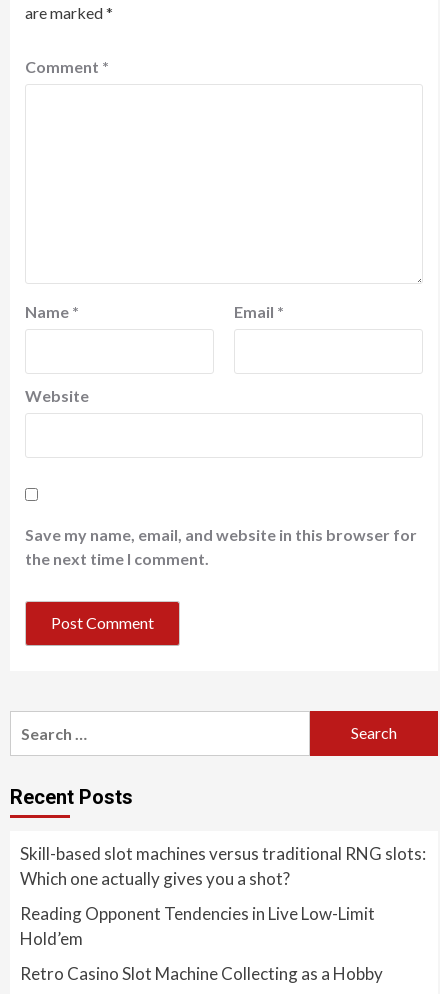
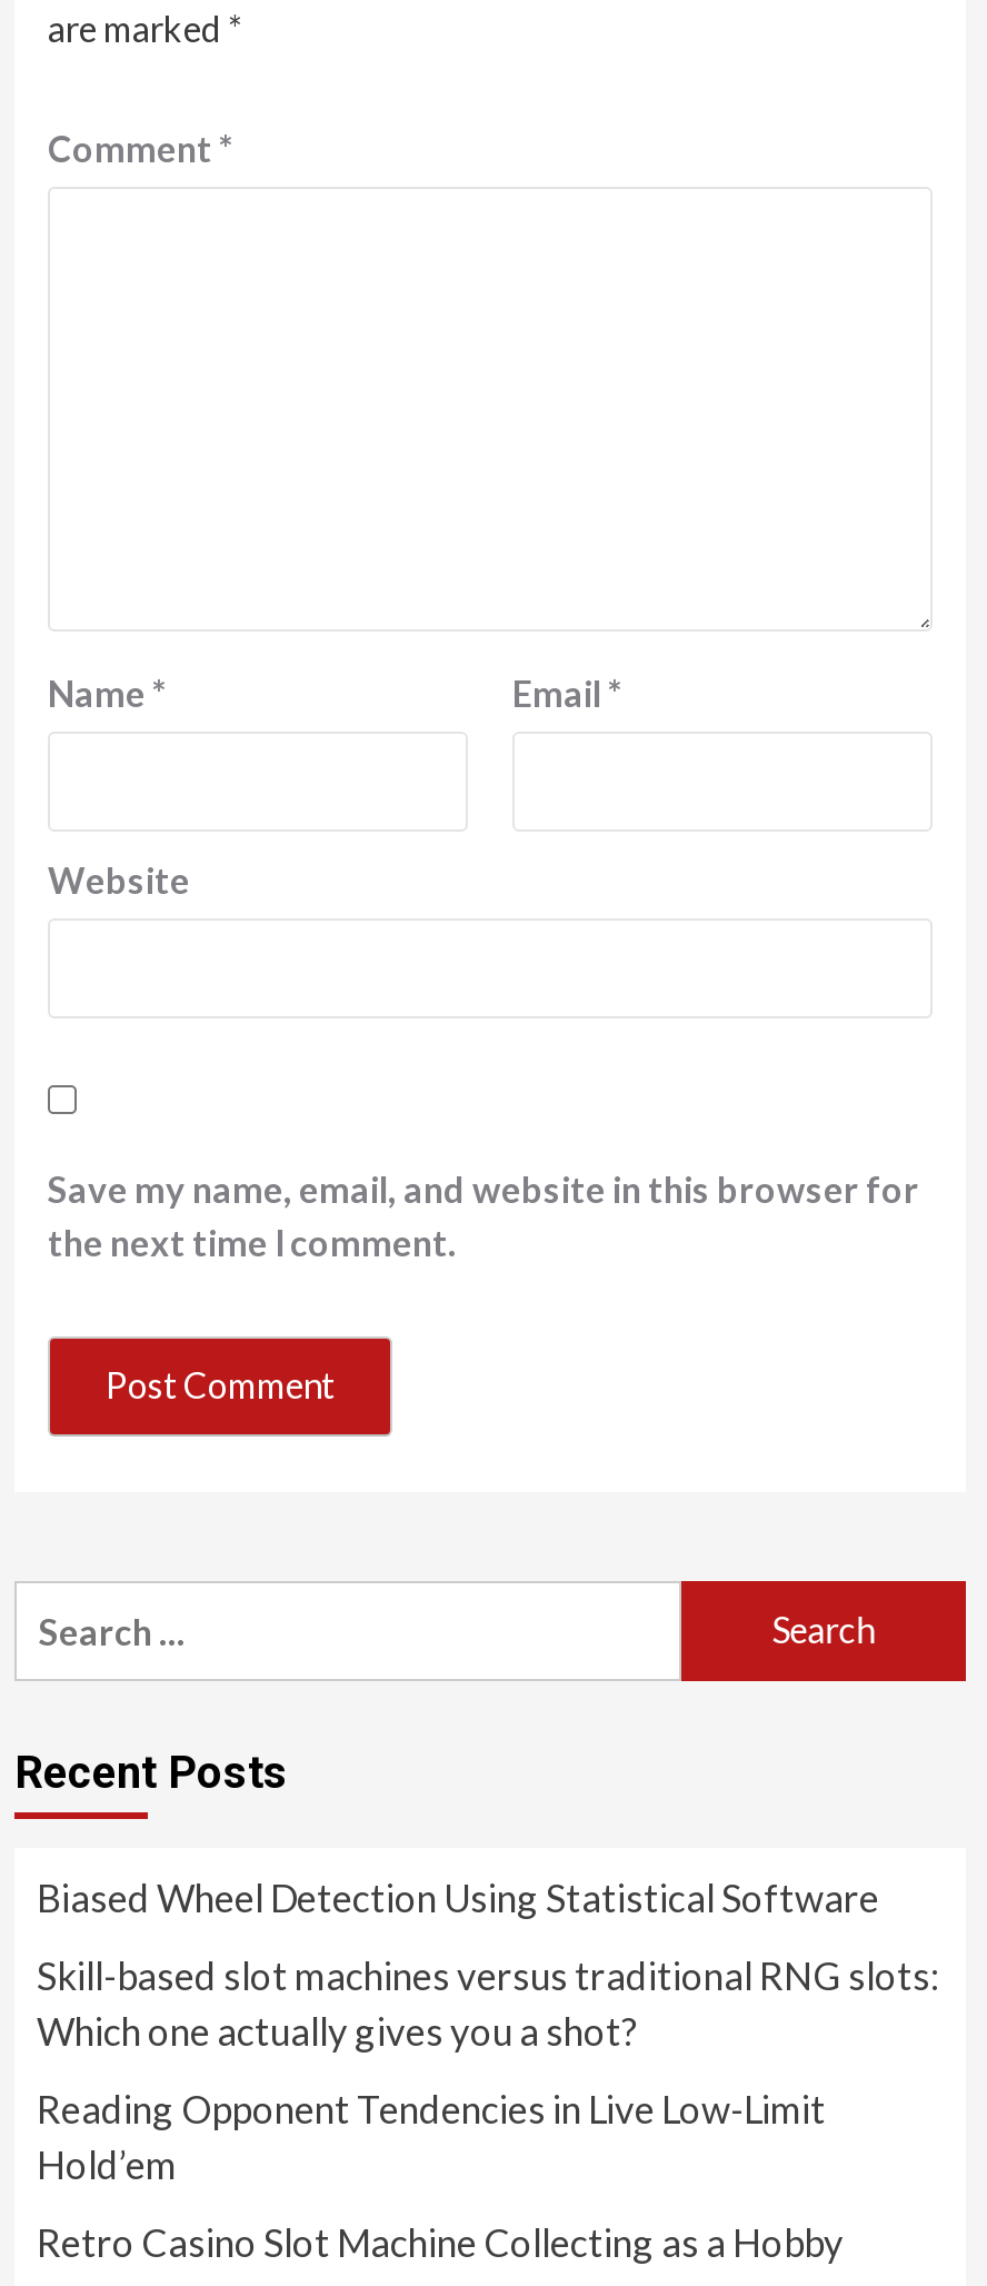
+ Biased Wheel Detection Using Statistical Software
